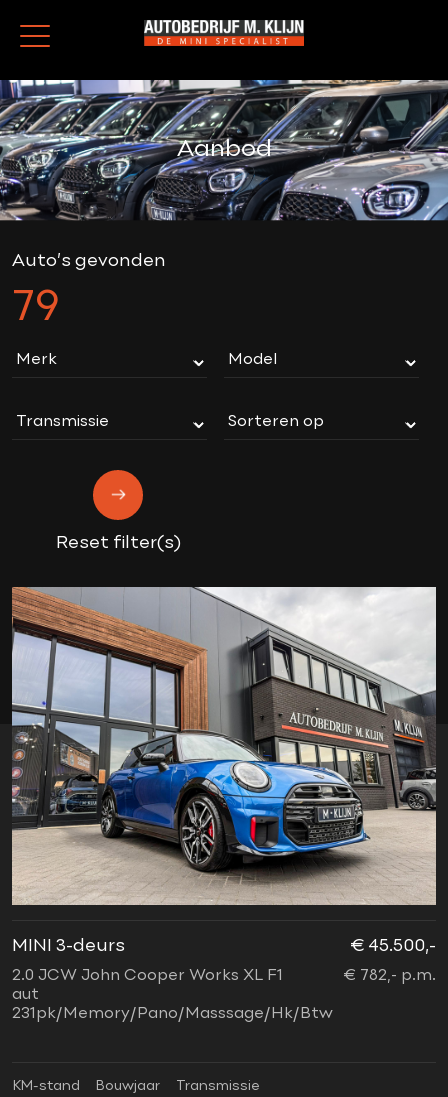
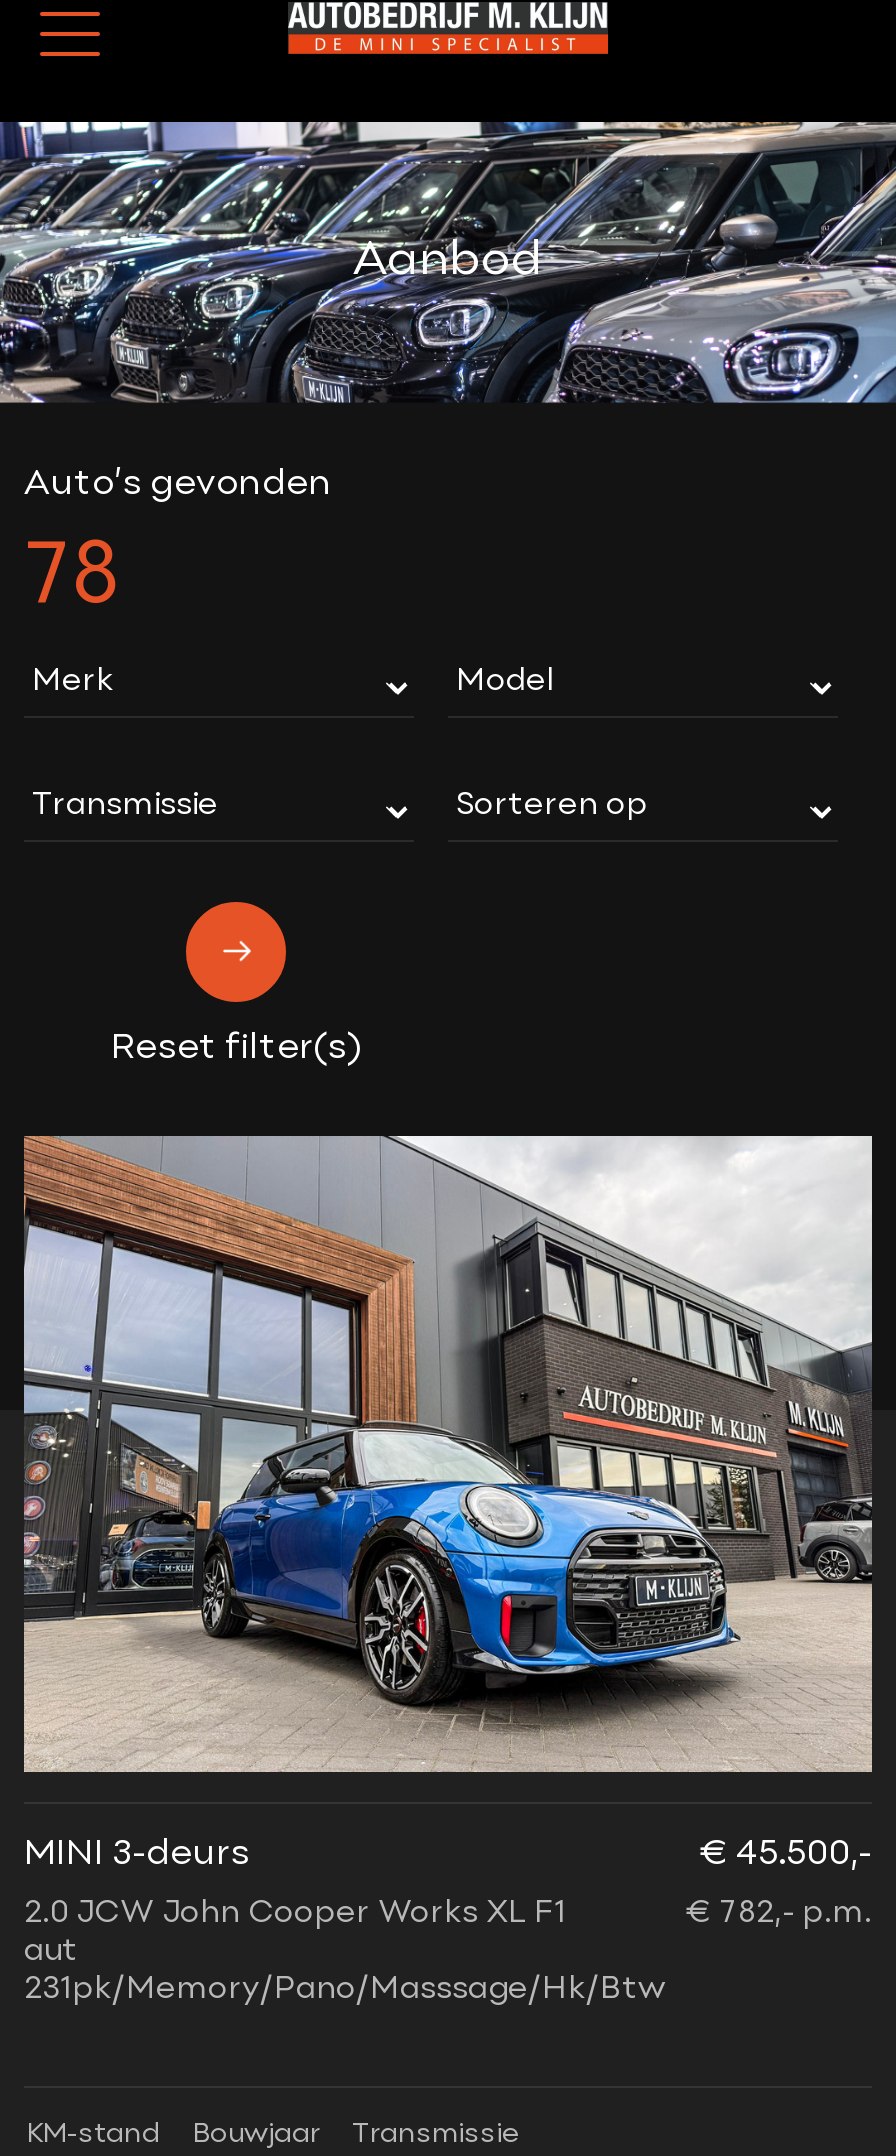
- 79
+ 78
